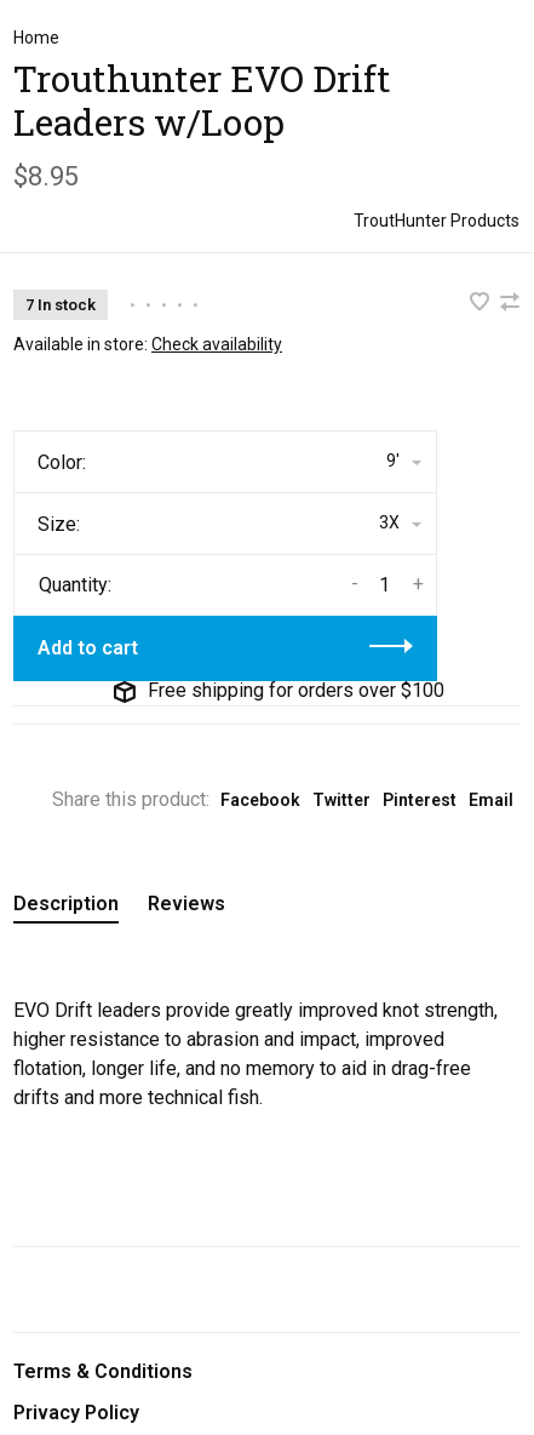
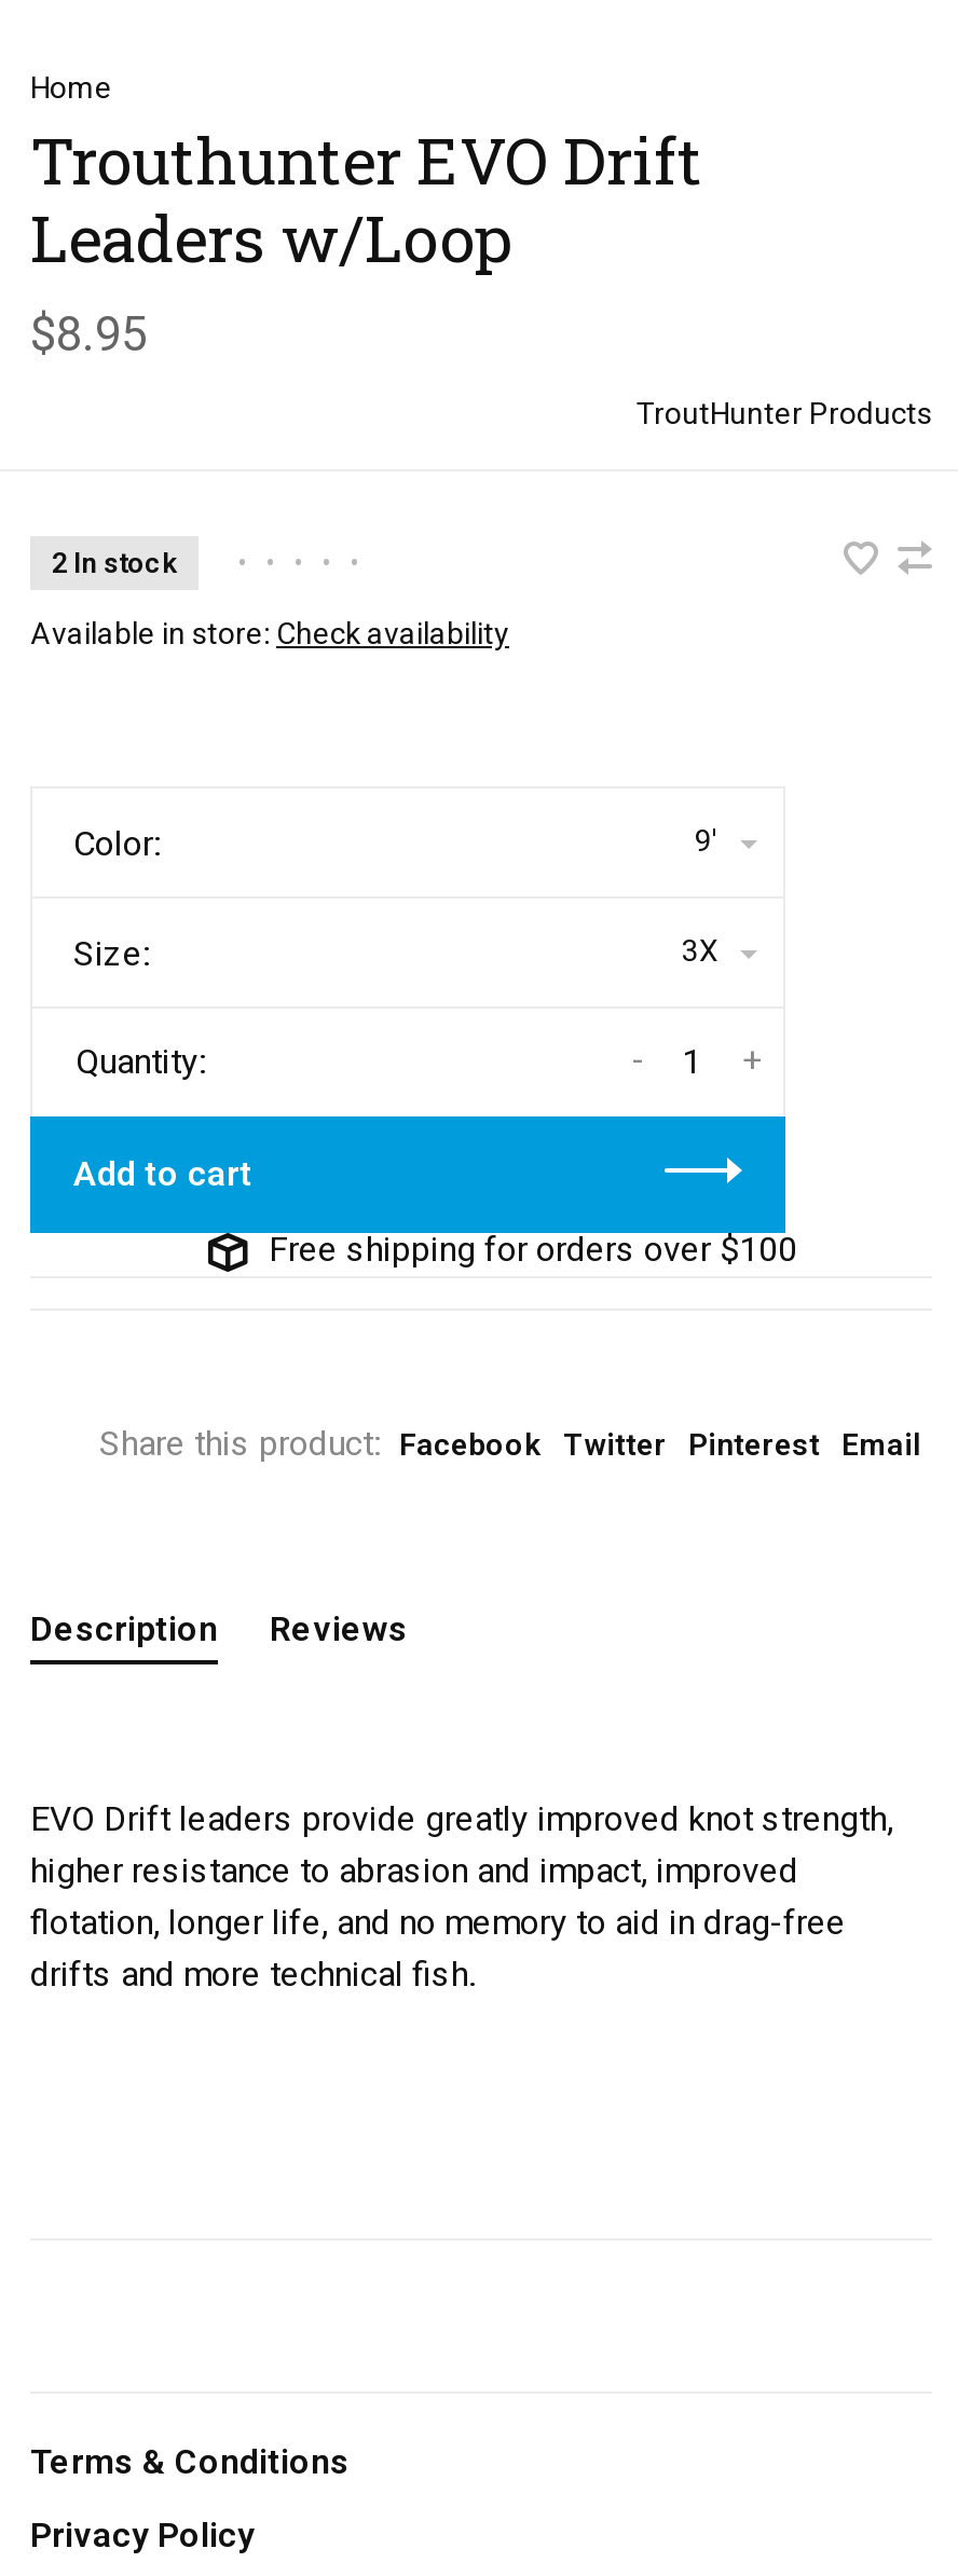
- 7 In stock
+ 2 In stock
